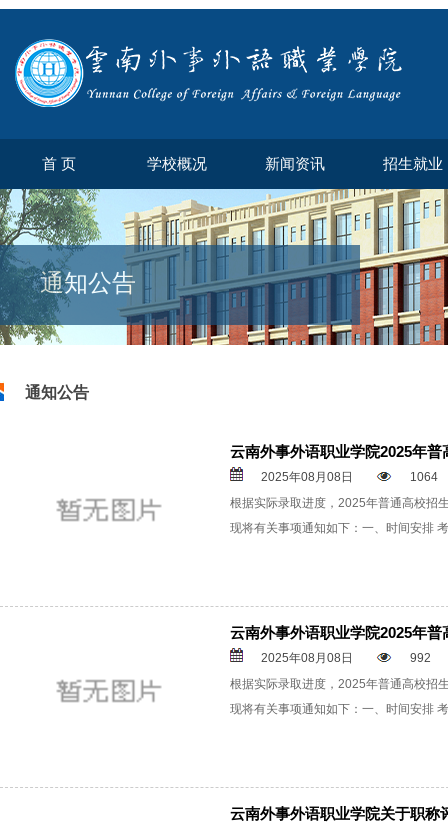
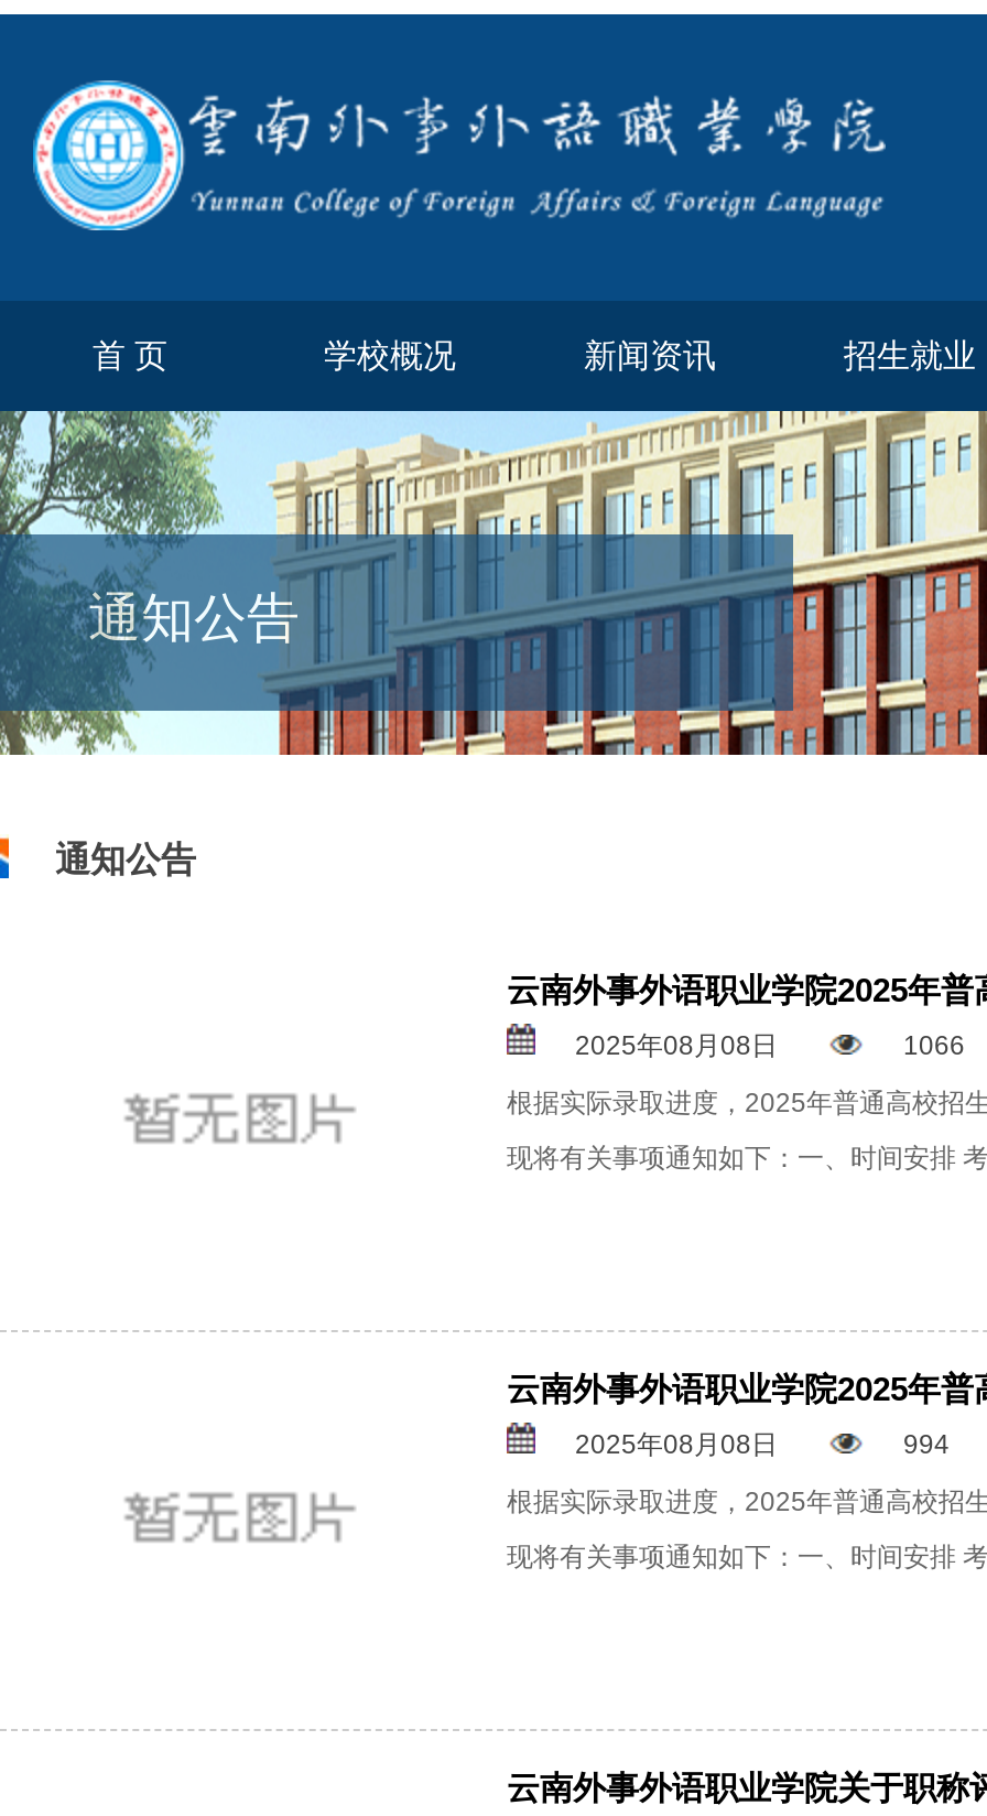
- 1064
+ 1066

- 992
+ 994
